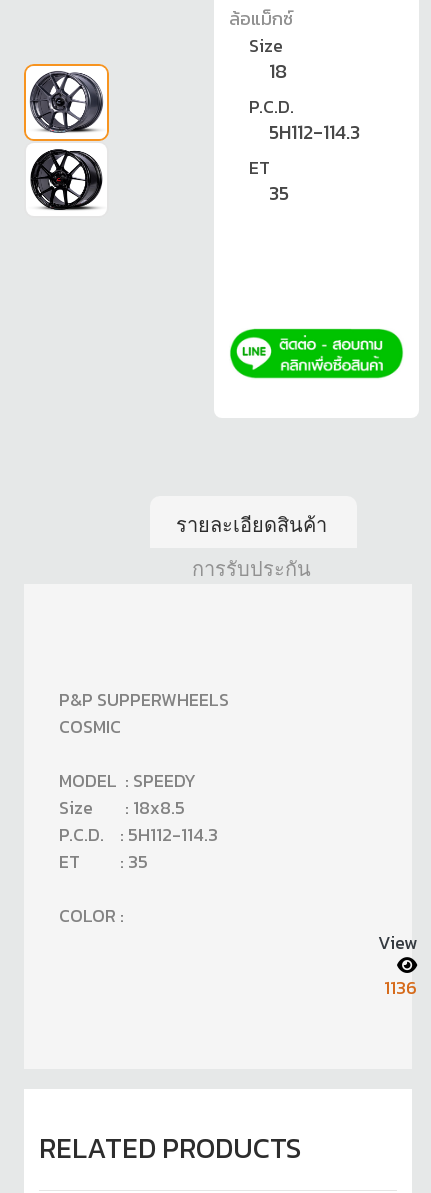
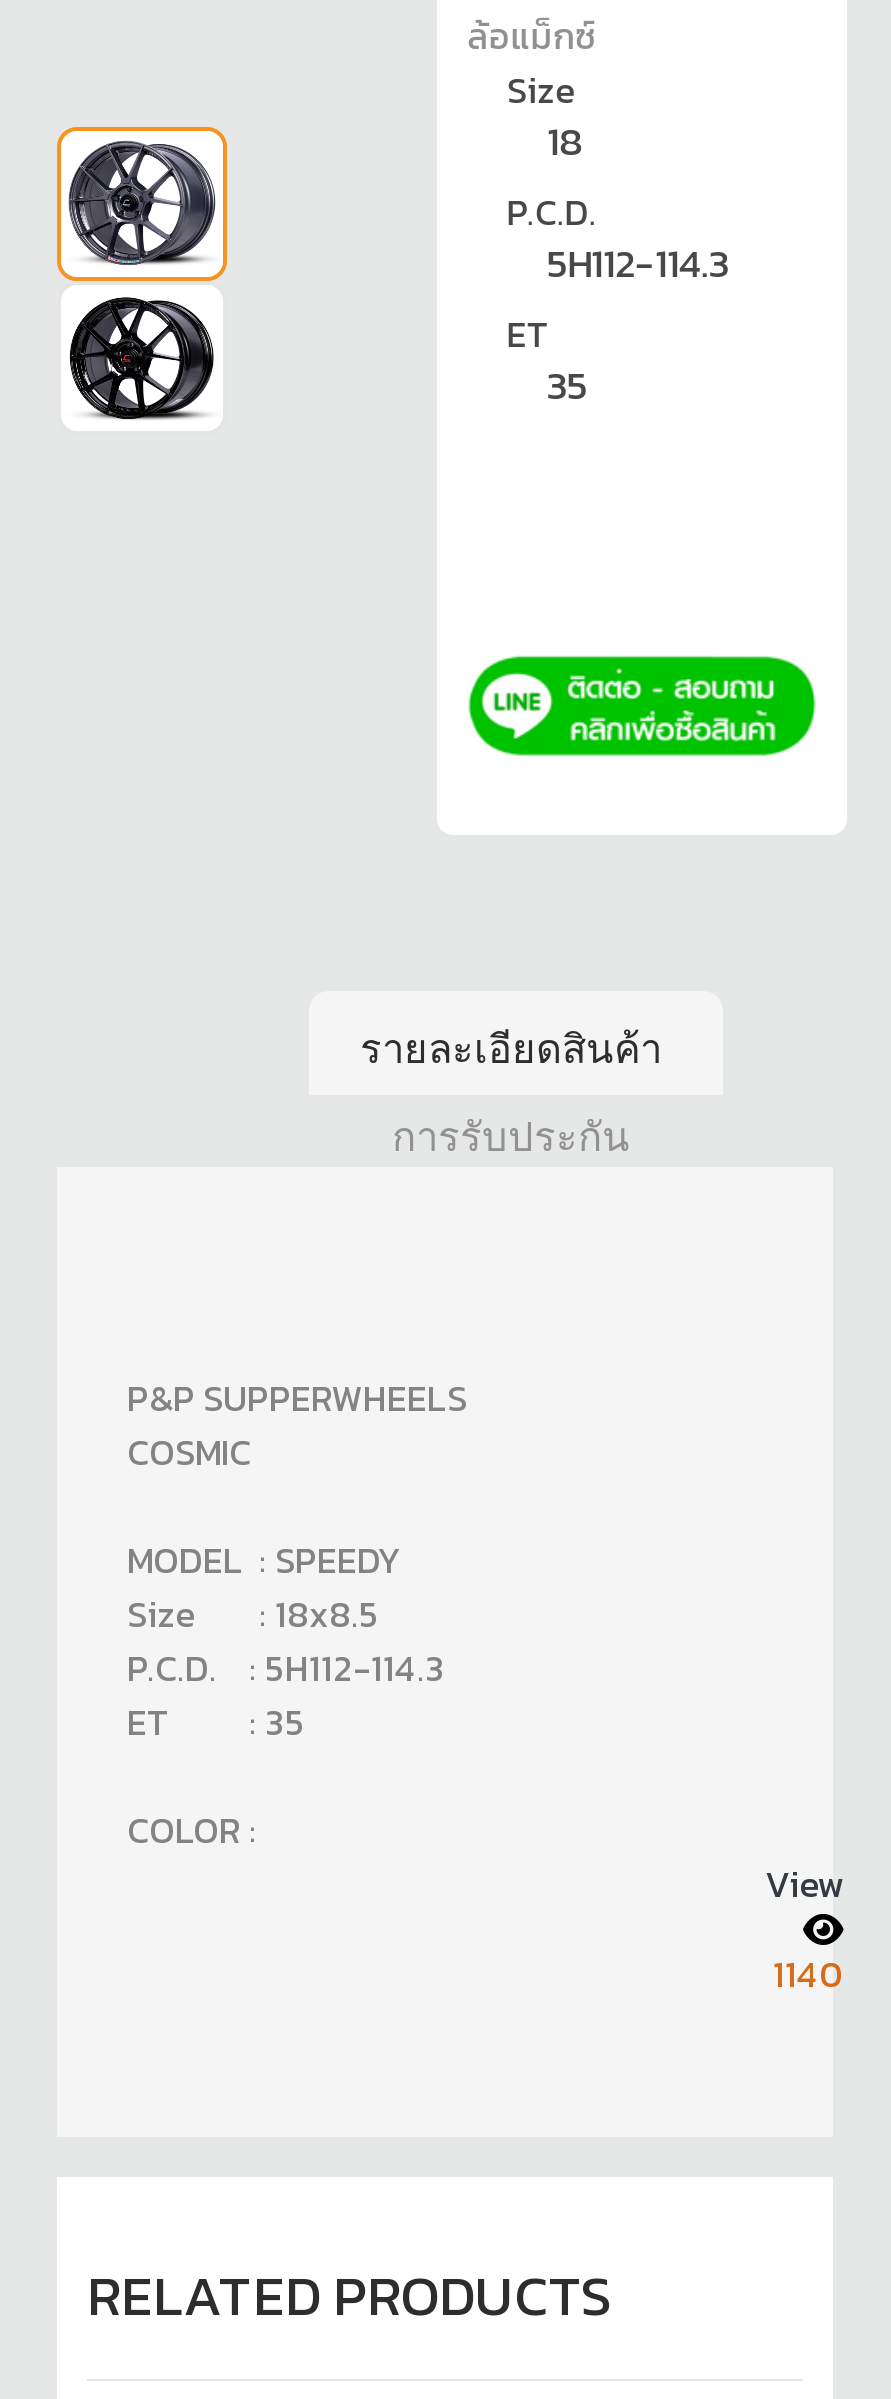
- 1136
+ 1140
